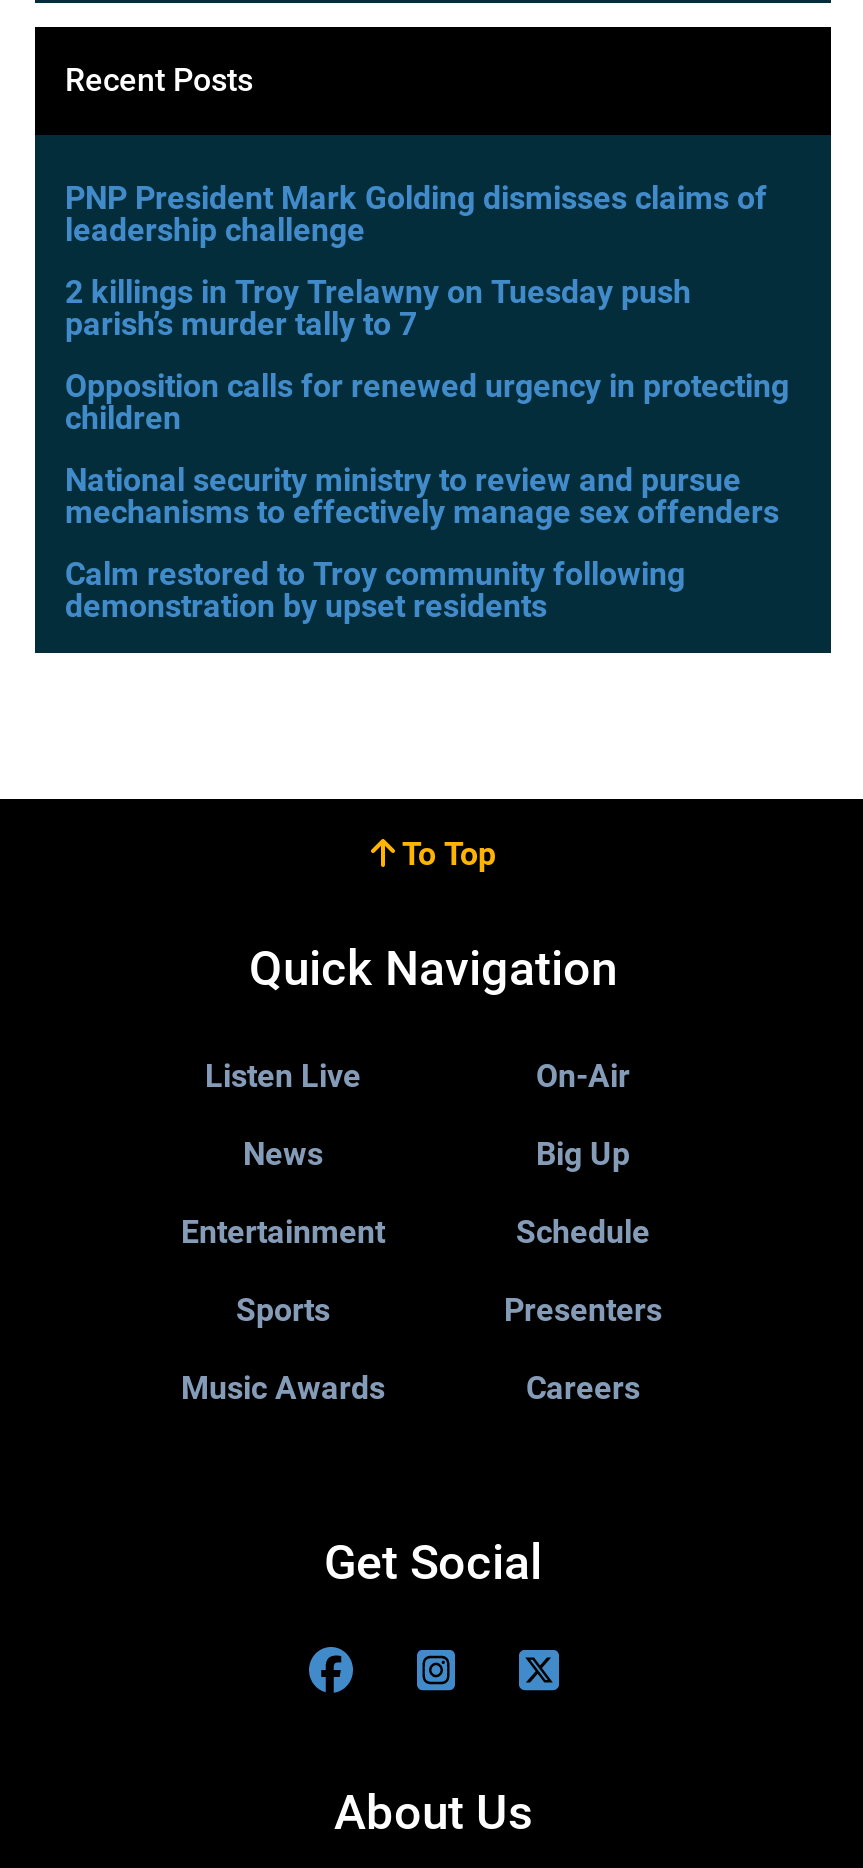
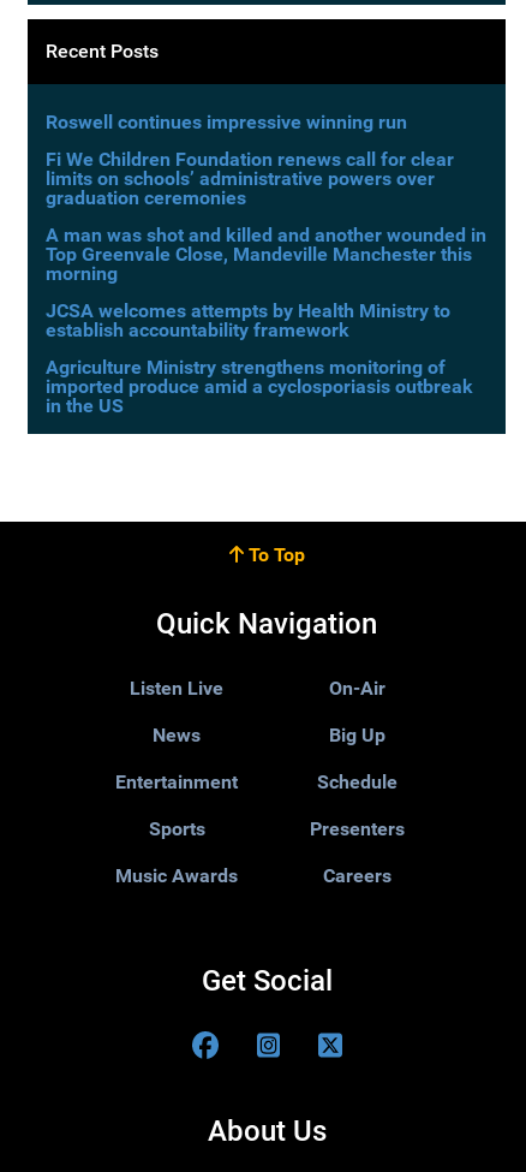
- PNP President Mark Golding dismisses claims of
- leadership challenge
+ Roswell continues impressive winning run

- 2 killings in Troy Trelawny on Tuesday push
- parish’s murder tally to 7
+ Fi We Children Foundation renews call for clear
+ limits on schools’ administrative powers over
+ graduation ceremonies

- Opposition calls for renewed urgency in protecting
- children
+ A man was shot and killed and another wounded in
+ Top Greenvale Close, Mandeville Manchester this
+ morning

- National security ministry to review and pursue
- mechanisms to effectively manage sex offenders
+ JCSA welcomes attempts by Health Ministry to
+ establish accountability framework

- Calm restored to Troy community following
- demonstration by upset residents
+ Agriculture Ministry strengthens monitoring of
+ imported produce amid a cyclosporiasis outbreak
+ in the US
